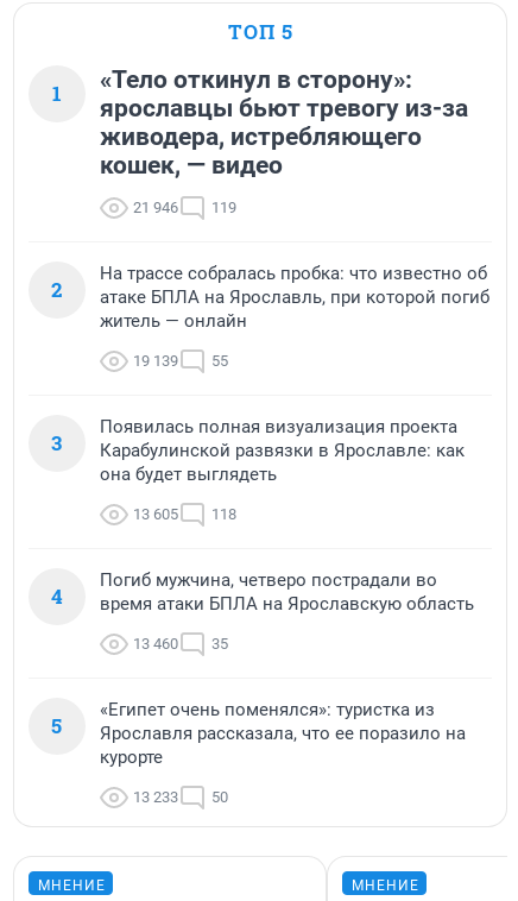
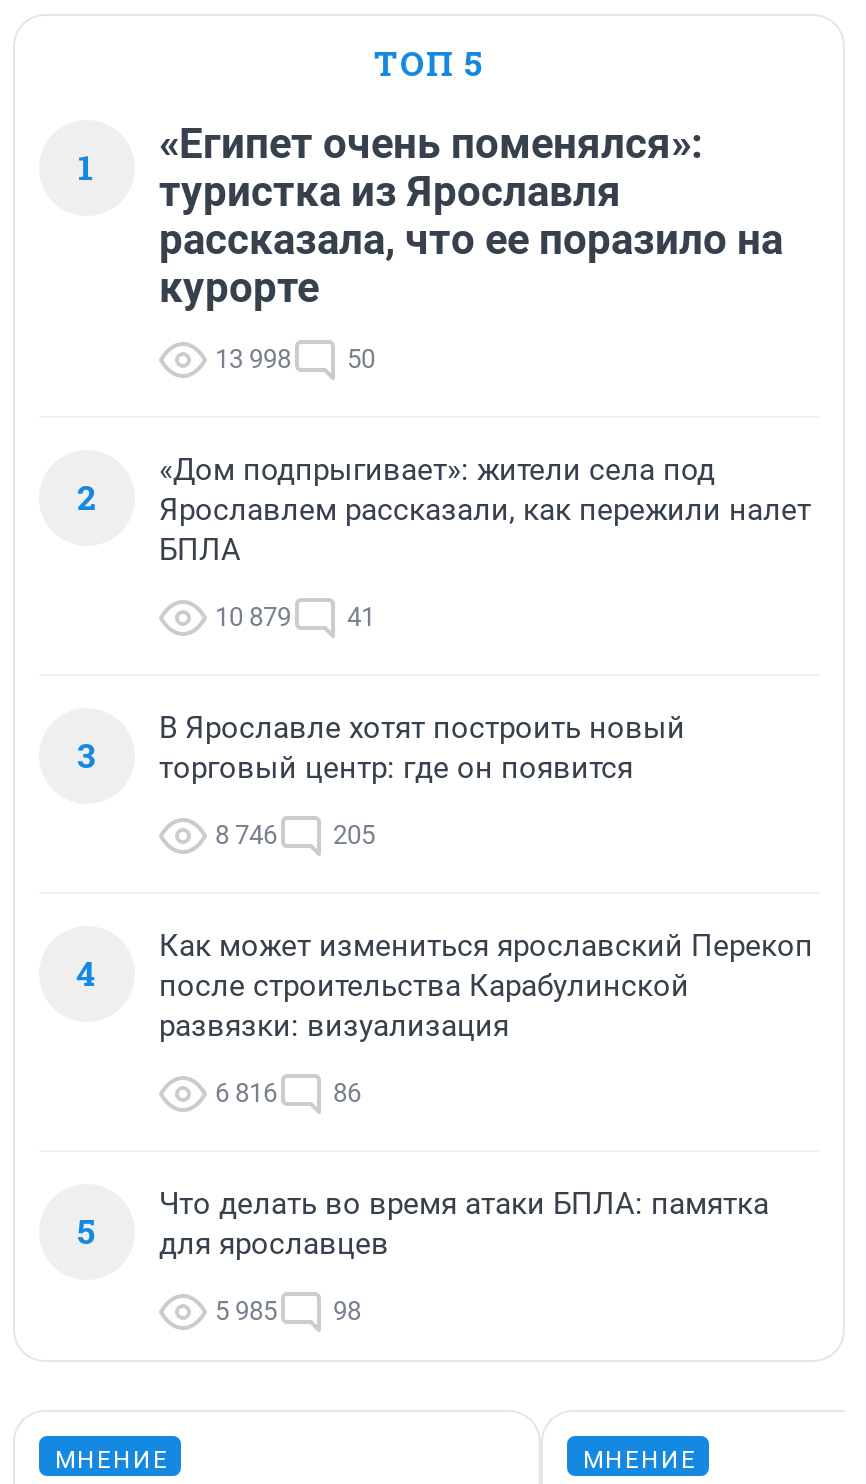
- «Тело откинул в сторону»:
- ярославцы бьют тревогу из-за
- живодера, истребляющего
- кошек, — видео
+ «Египет очень поменялся»:
+ туристка из Ярославля
+ рассказала, что ее поразило на
+ курорте

- 21 946
- 119
+ 13 998
+ 50

- На трассе собралась пробка: что известно об
- атаке БПЛА на Ярославль, при которой погиб
- житель — онлайн
+ «Дом подпрыгивает»: жители села под
+ Ярославлем рассказали, как пережили налет
+ БПЛА

- 19 139
- 55
+ 10 879
+ 41

- Появилась полная визуализация проекта
- Карабулинской развязки в Ярославле: как
- она будет выглядеть
+ В Ярославле хотят построить новый
+ торговый центр: где он появится

- 13 605
- 118
+ 8 746
+ 205

- Погиб мужчина, четверо пострадали во
- время атаки БПЛА на Ярославскую область
+ Как может измениться ярославский Перекоп
+ после строительства Карабулинской
+ развязки: визуализация

- 13 460
- 35
+ 6 816
+ 86

- «Египет очень поменялся»: туристка из
- Ярославля рассказала, что ее поразило на
- курорте
+ Что делать во время атаки БПЛА: памятка
+ для ярославцев

- 13 233
- 50
+ 5 985
+ 98
